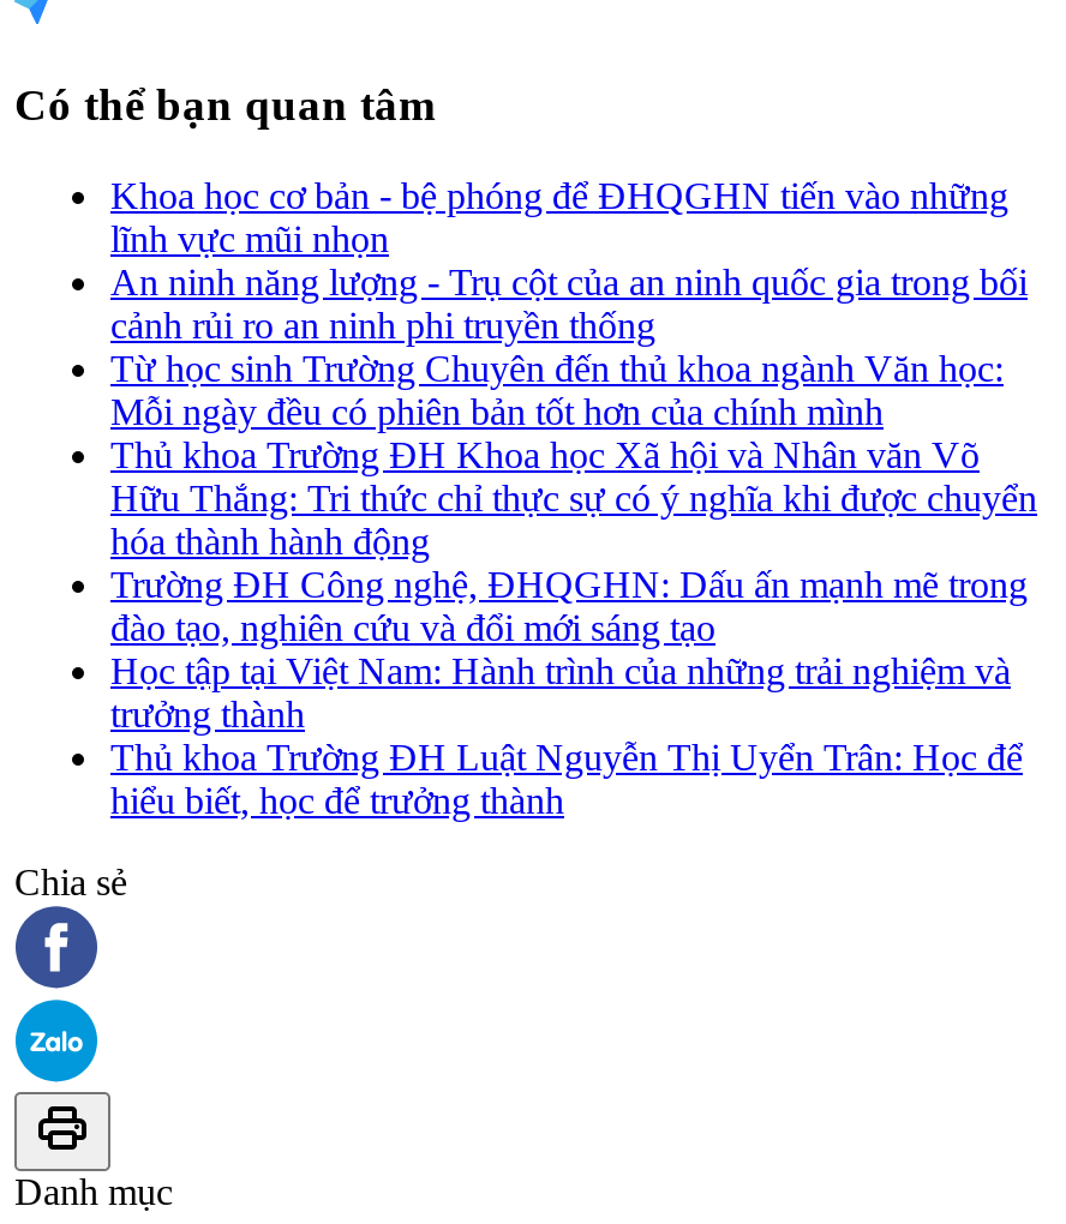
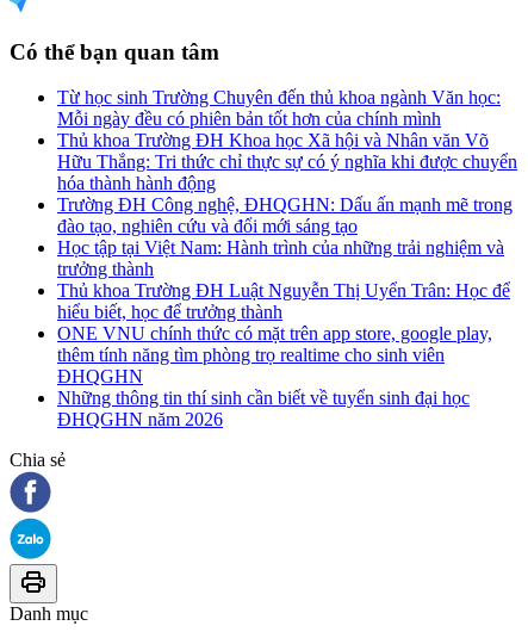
- Khoa học cơ bản - bệ phóng để ĐHQGHN tiến vào những
- lĩnh vực mũi nhọn
- An ninh năng lượng - Trụ cột của an ninh quốc gia trong bối
- cảnh rủi ro an ninh phi truyền thống

moved up: Từ học sinh Trường Chuyên đến thủ khoa ngành Văn học: | Mỗi ngày đều có phiên bản tốt hơn của chính mình | Thủ khoa Trường ĐH Khoa học Xã hội và Nhân văn Võ | ... | Thủ khoa Trường ĐH Luật Nguyễn Thị Uyển Trân: Học để | hiểu biết, học để trưởng thành

+ ONE VNU chính thức có mặt trên app store, google play,
+ thêm tính năng tìm phòng trọ realtime cho sinh viên
+ ĐHQGHN
+ Những thông tin thí sinh cần biết về tuyển sinh đại học
+ ĐHQGHN năm 2026
